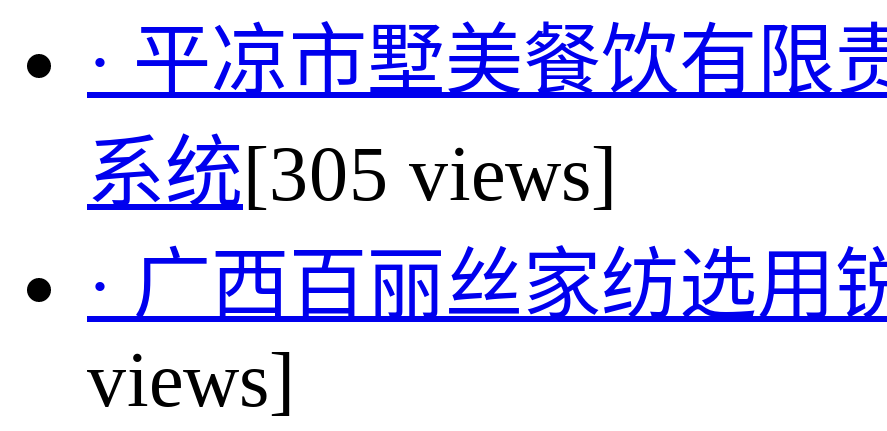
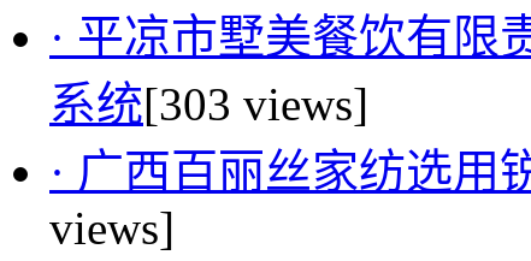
- 系统[305 views]
+ 系统[303 views]
